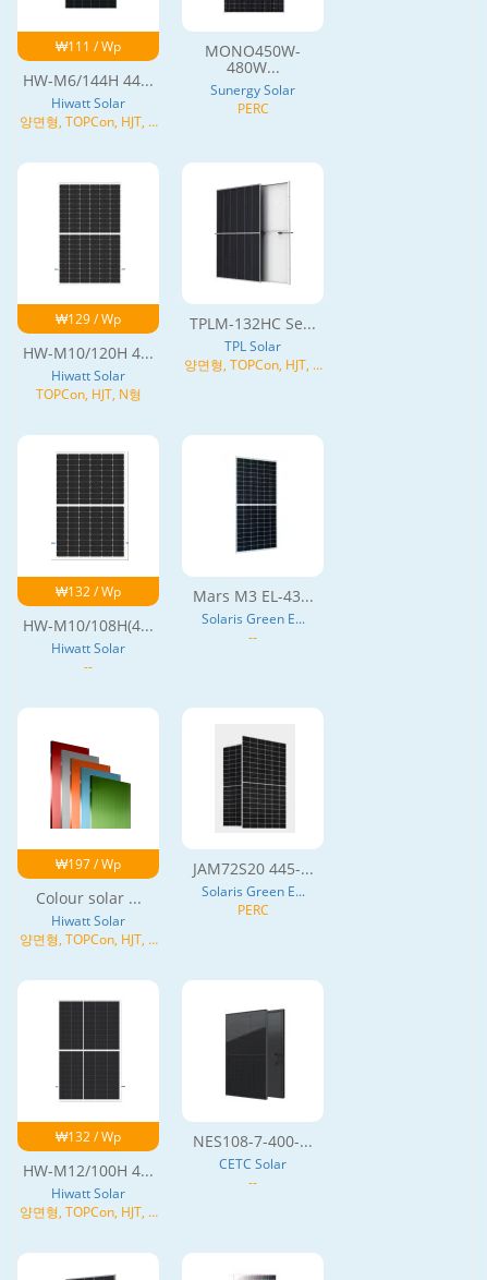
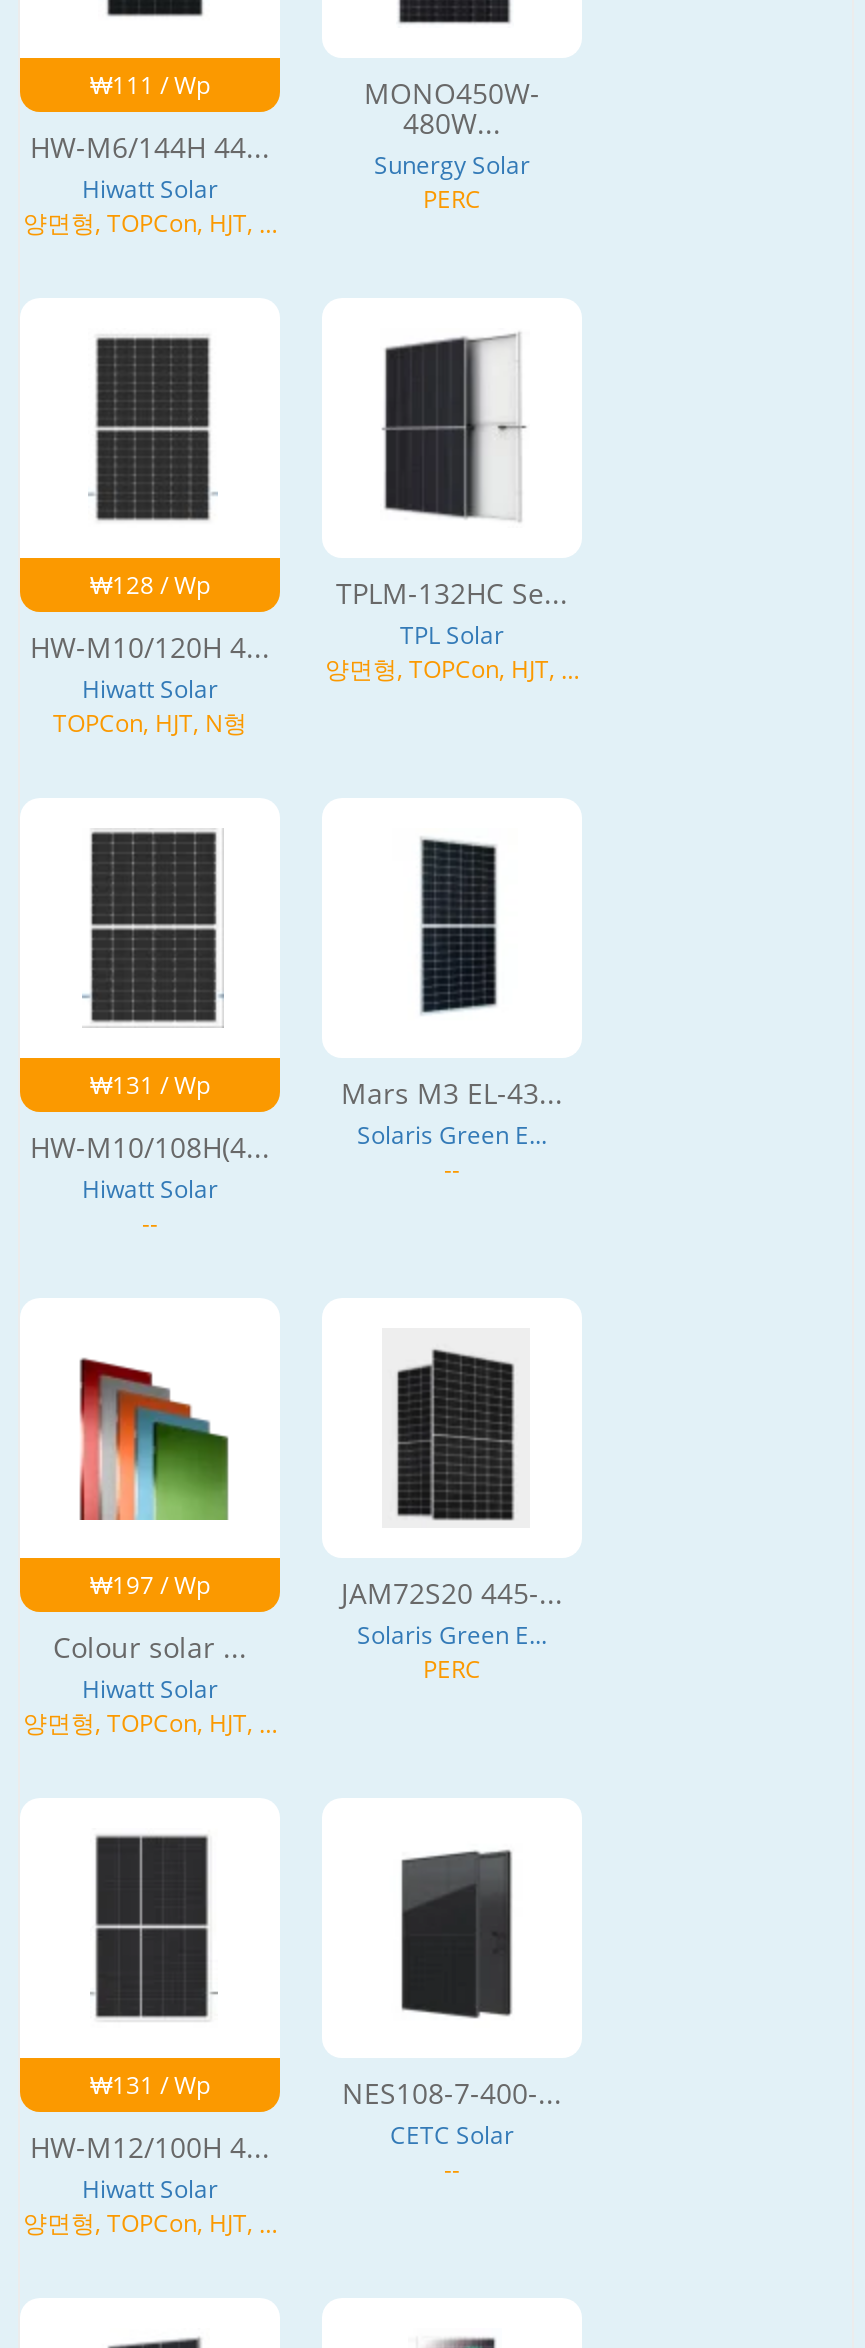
- ₩129 / Wp
+ ₩128 / Wp

- ₩132 / Wp
+ ₩131 / Wp

- ₩132 / Wp
+ ₩131 / Wp
